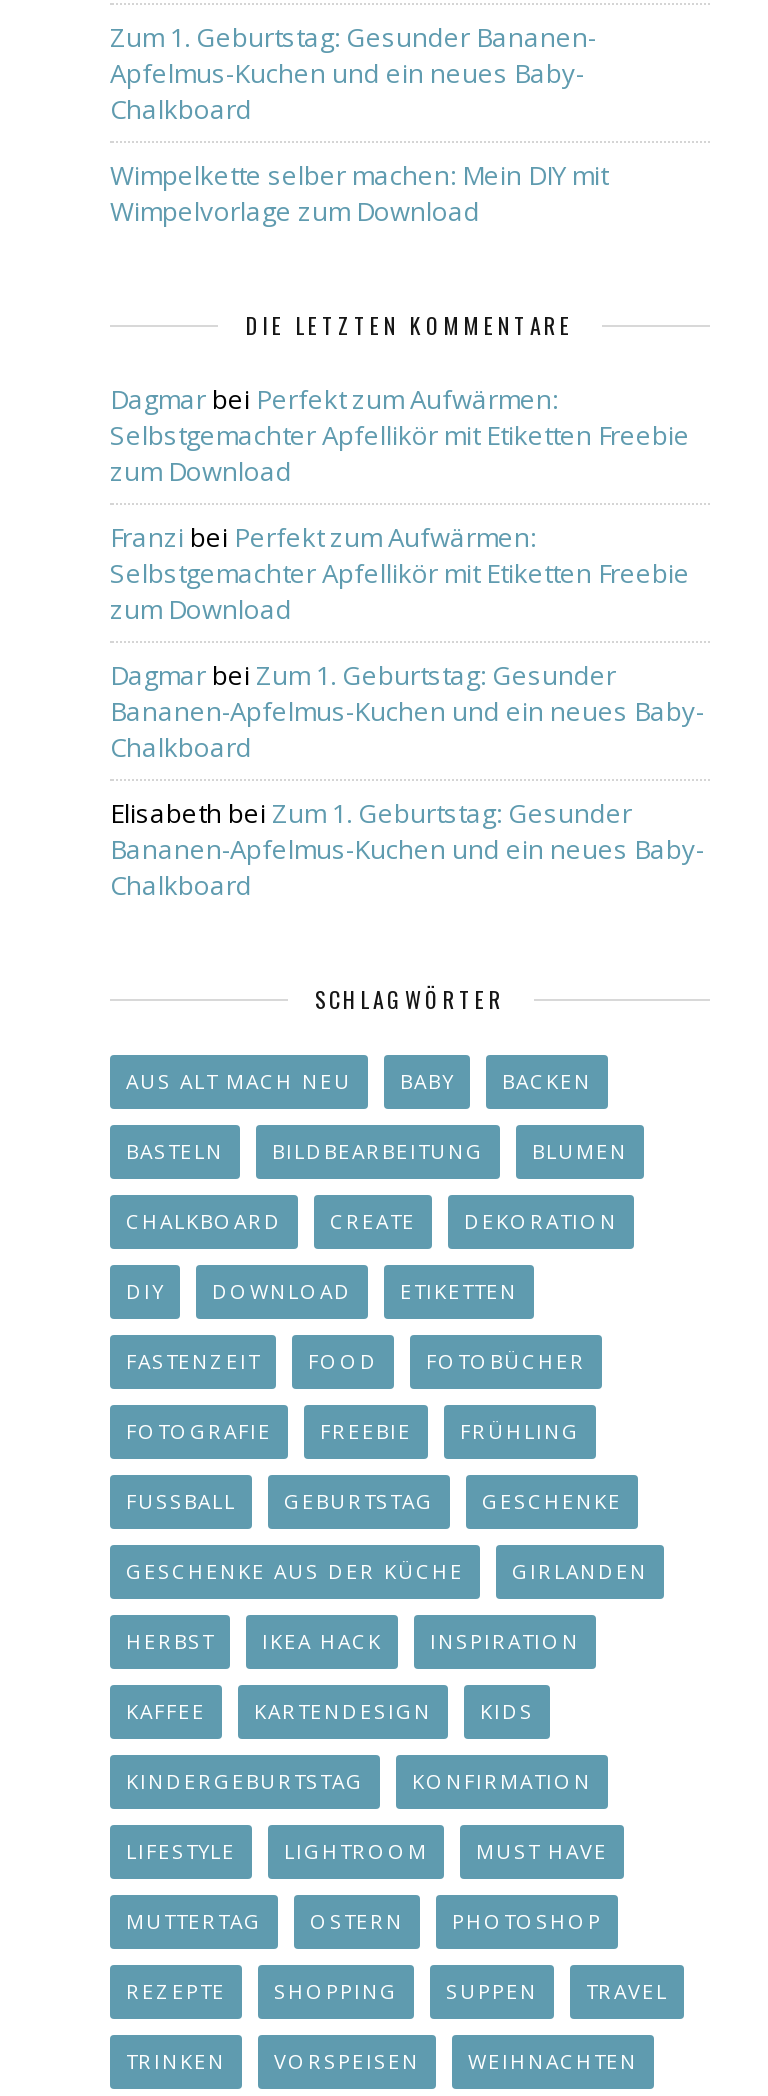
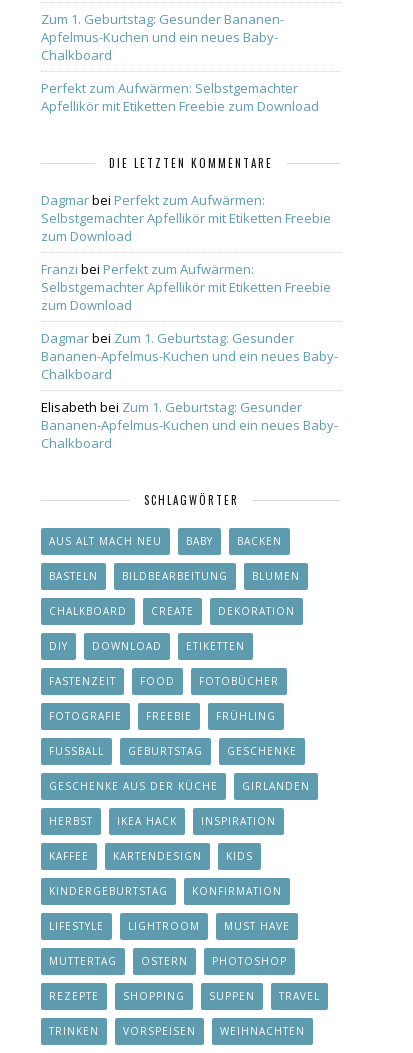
- Wimpelkette selber machen: Mein DIY mit
- Wimpelvorlage zum Download
+ Perfekt zum Aufwärmen: Selbstgemachter
+ Apfellikör mit Etiketten Freebie zum Download
